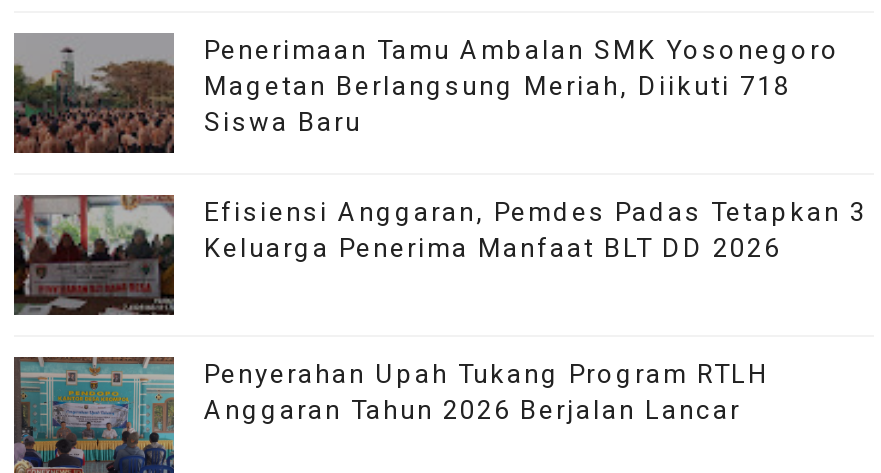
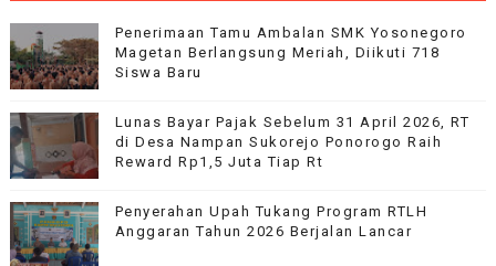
- [image]
- Efisiensi Anggaran, Pemdes Padas Tetapkan 3
- Keluarga Penerima Manfaat BLT DD 2026
+ [image]
+ Lunas Bayar Pajak Sebelum 31 April 2026, RT
+ di Desa Nampan Sukorejo Ponorogo Raih
+ Reward Rp1,5 Juta Tiap Rt
